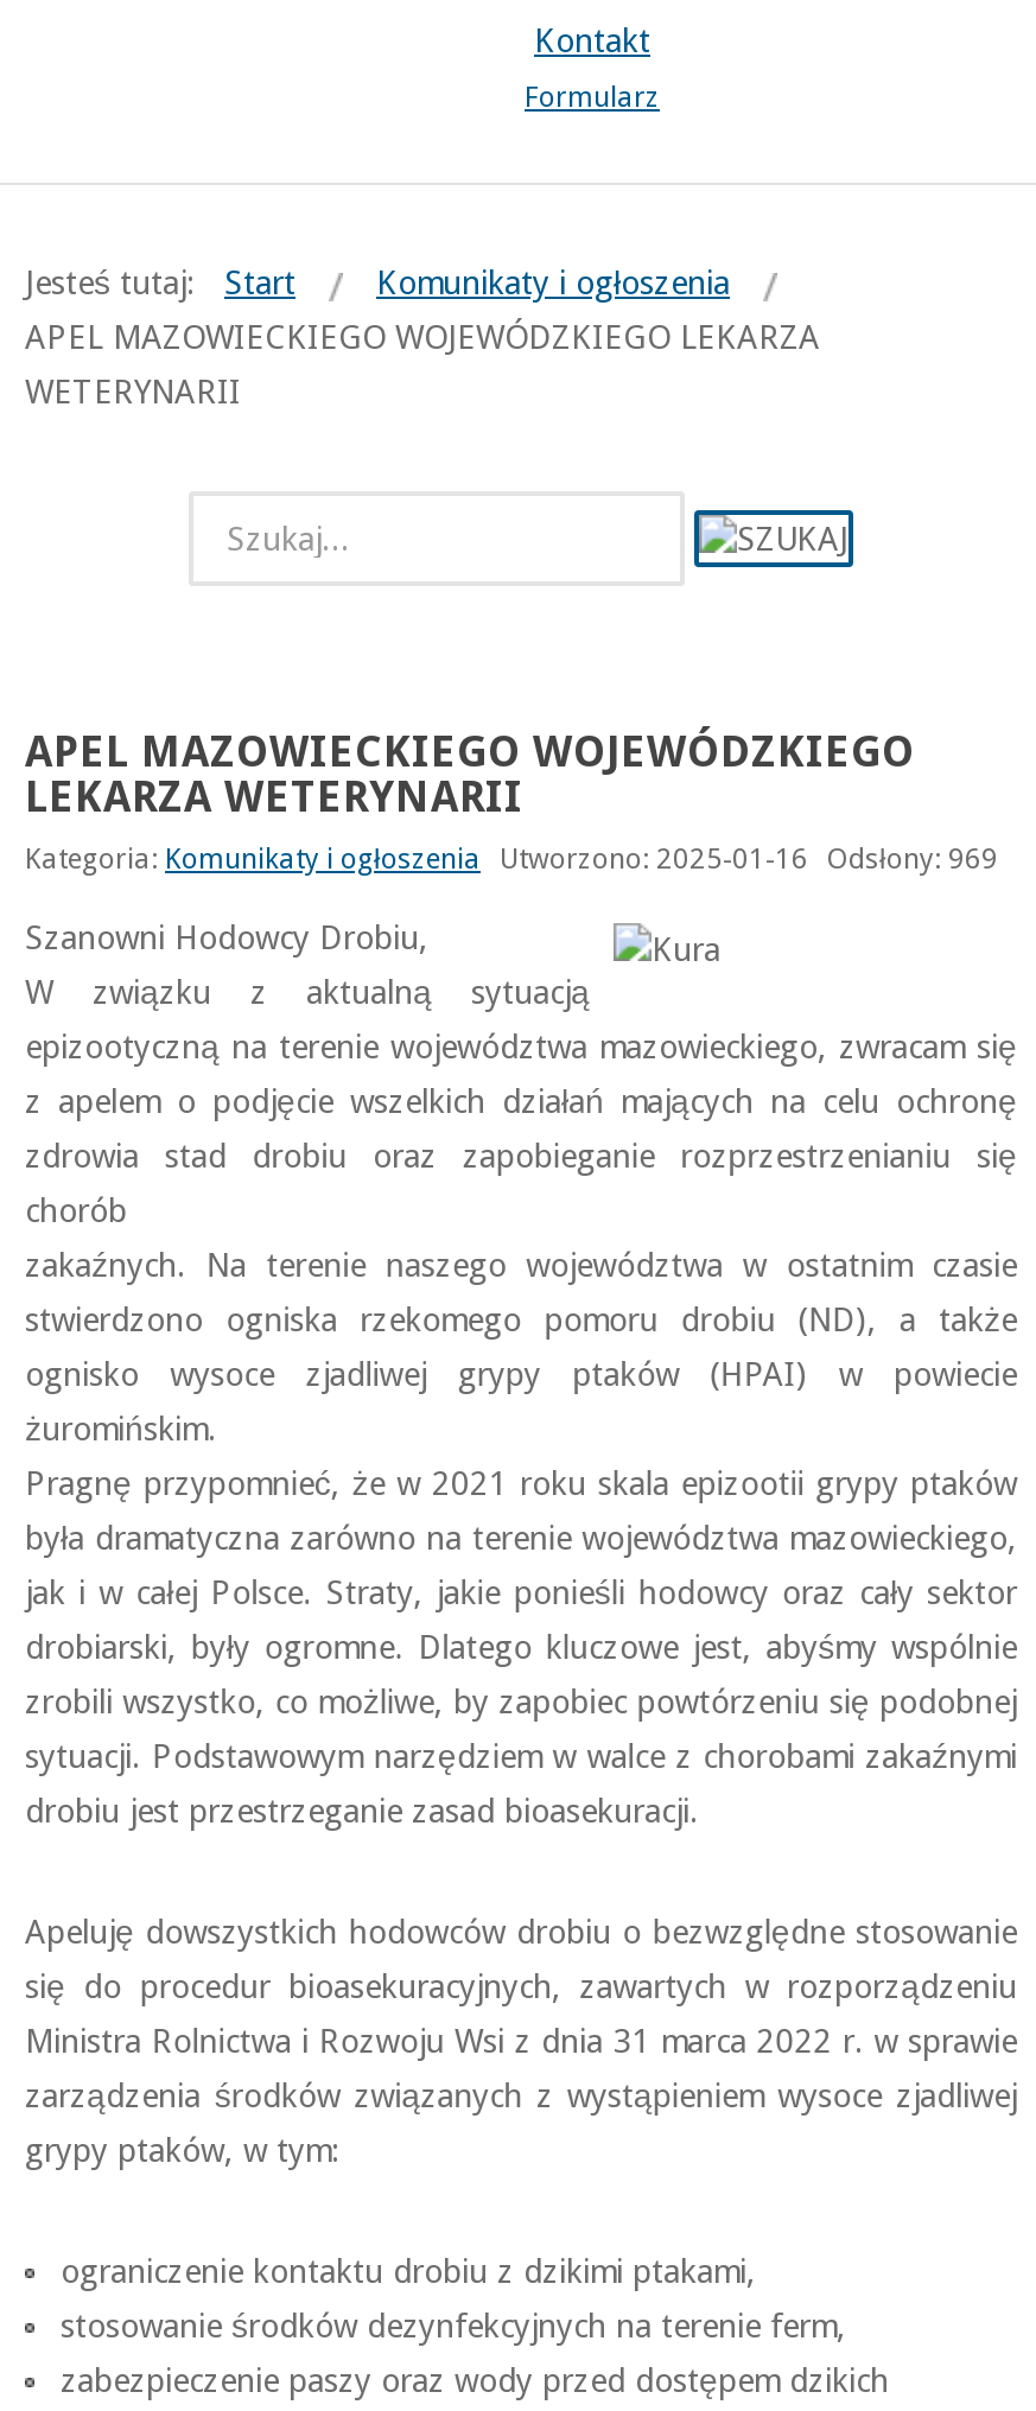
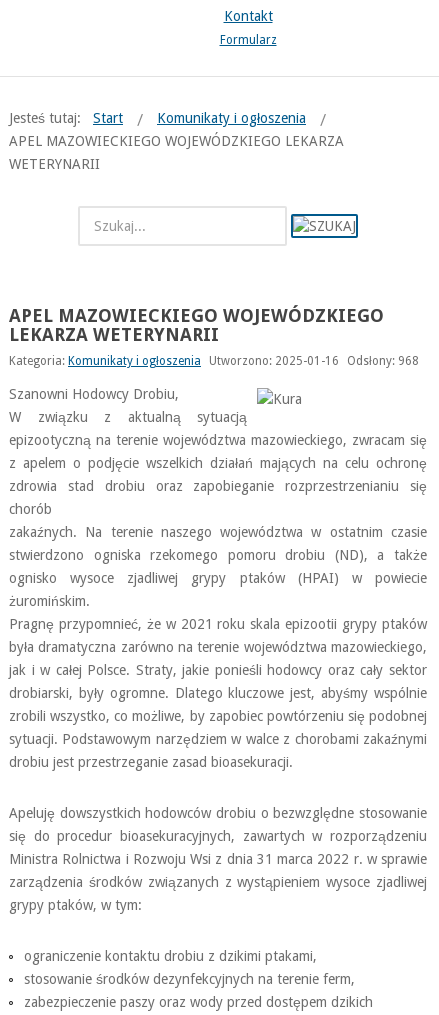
- Kategoria: Komunikaty i ogłoszenia Utworzono: 2025-01-16 Odsłony: 969
+ Kategoria: Komunikaty i ogłoszenia Utworzono: 2025-01-16 Odsłony: 968
